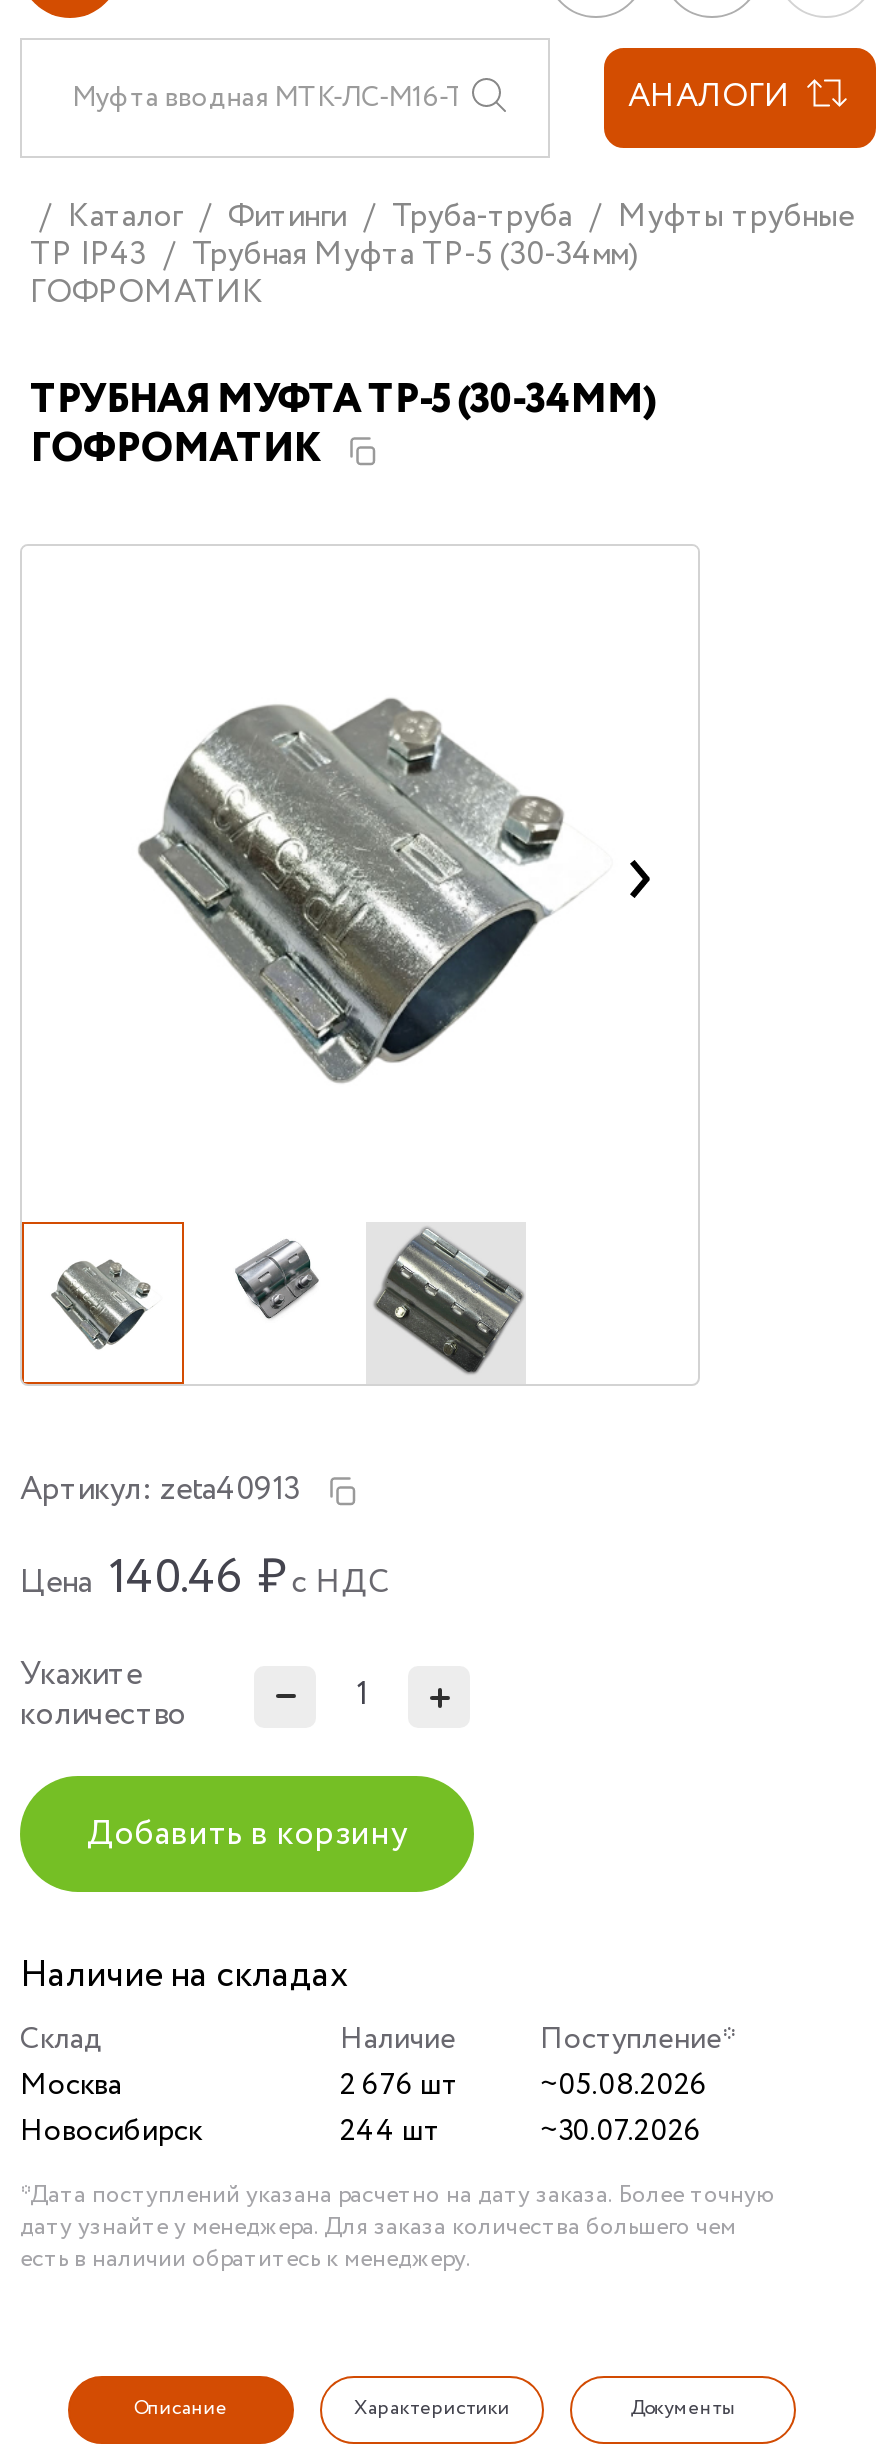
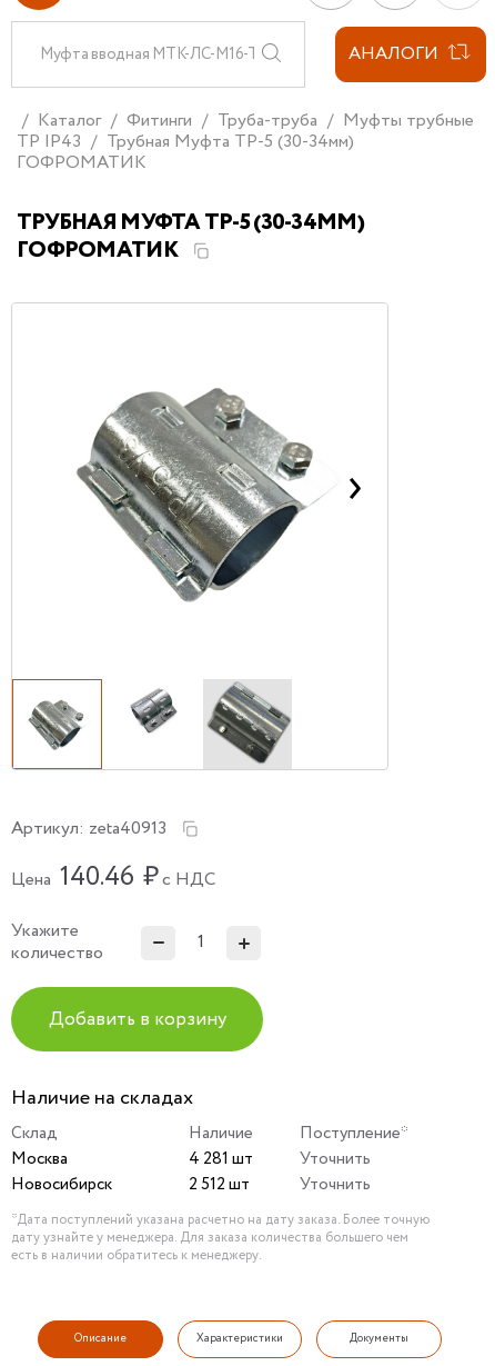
- 2 676 шт
- ~05.08.2026
+ 4 281 шт
+ Уточнить

- 244 шт
- ~30.07.2026
+ 2 512 шт
+ Уточнить
